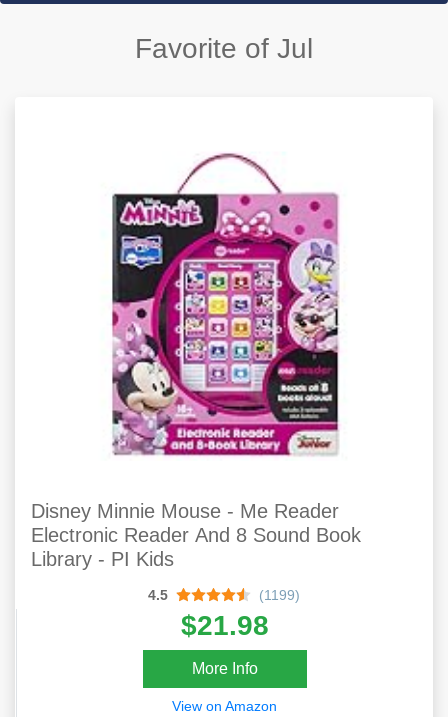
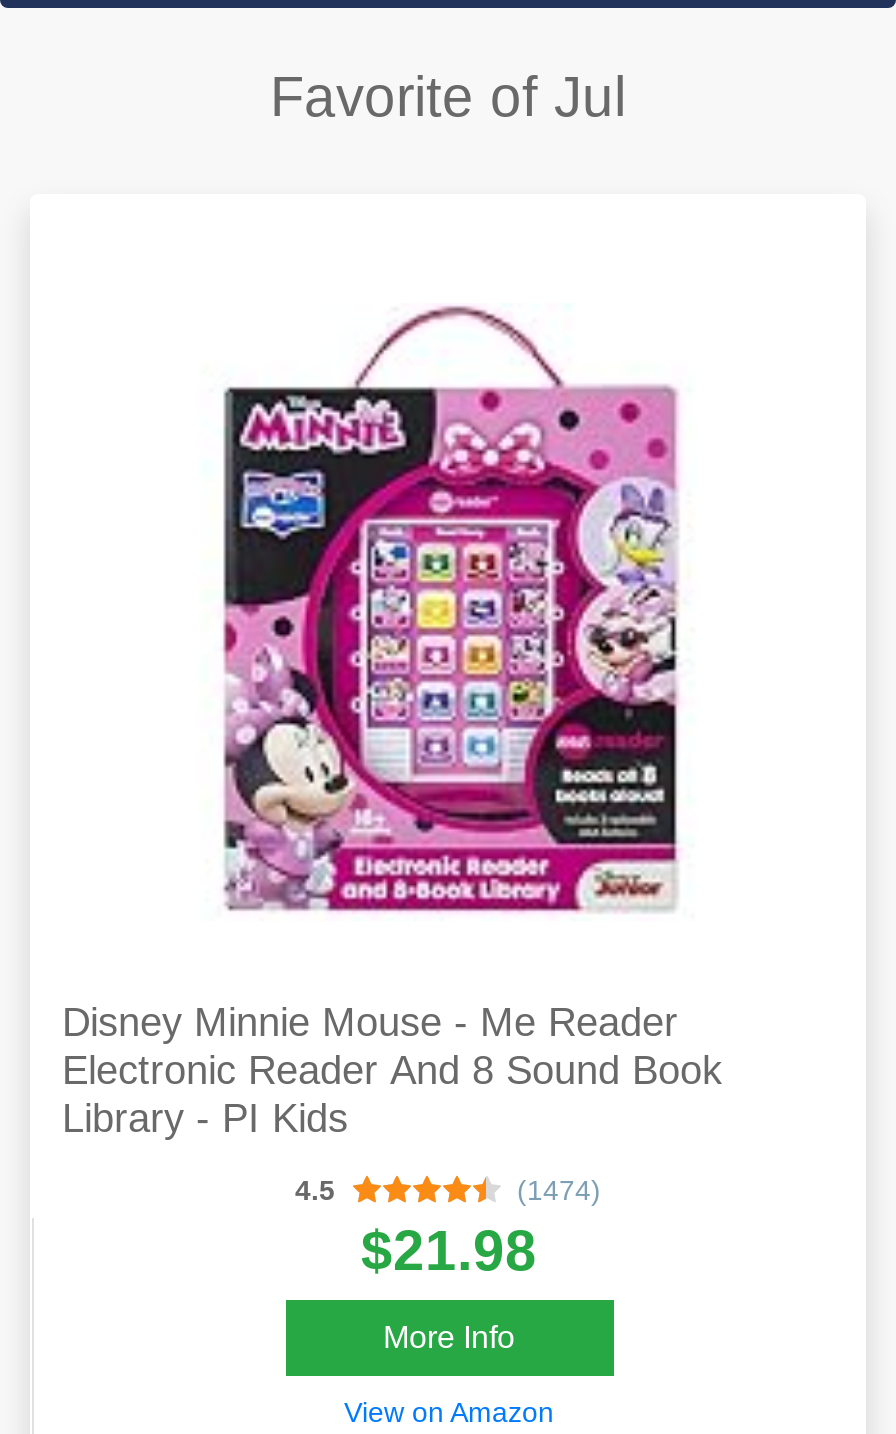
- (1199)
+ (1474)
